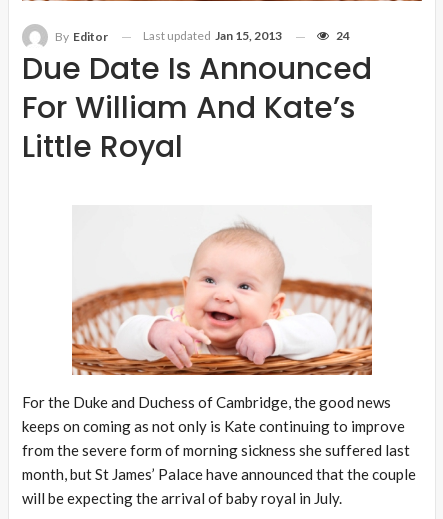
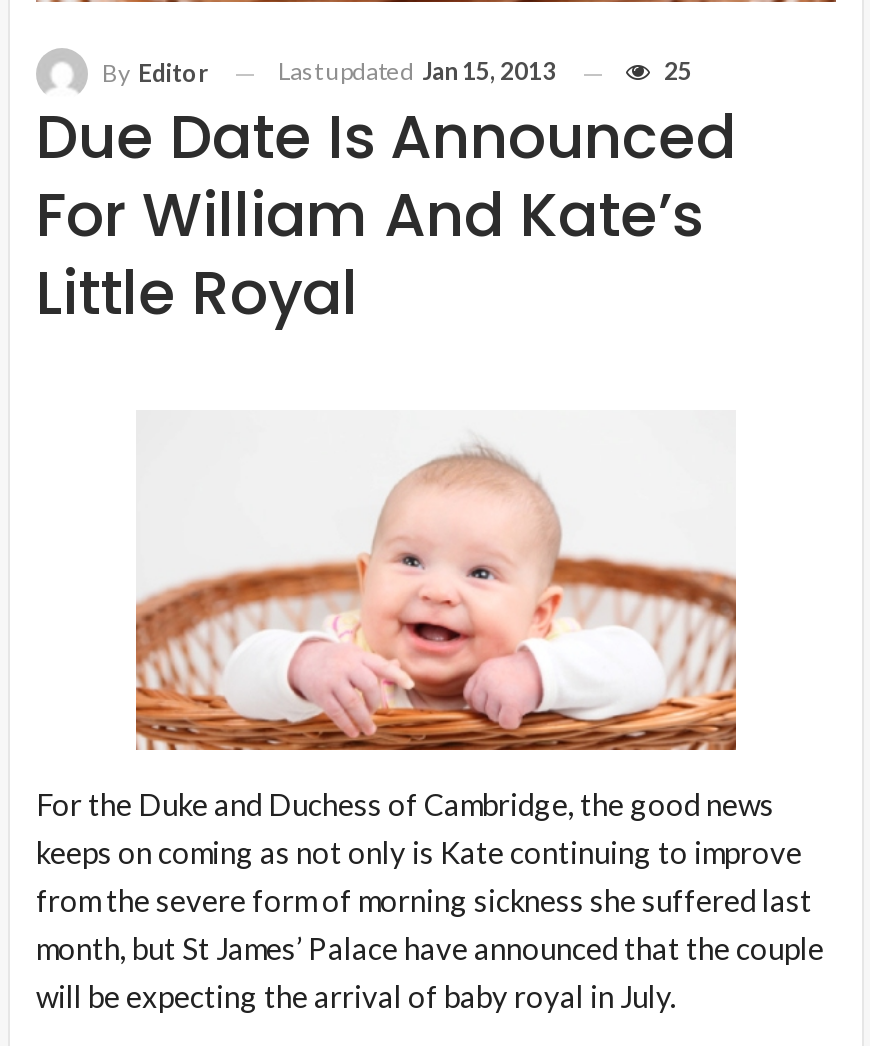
- 24
+ 25
